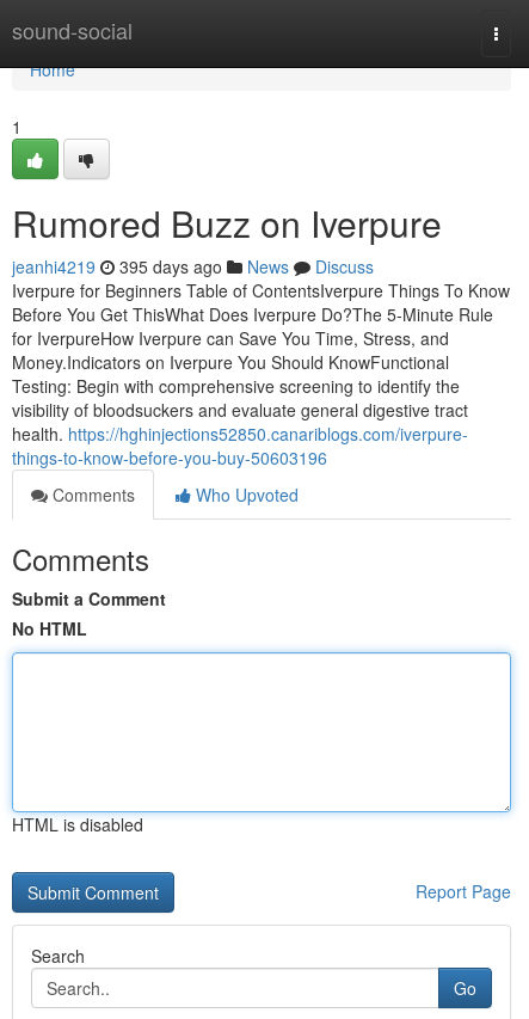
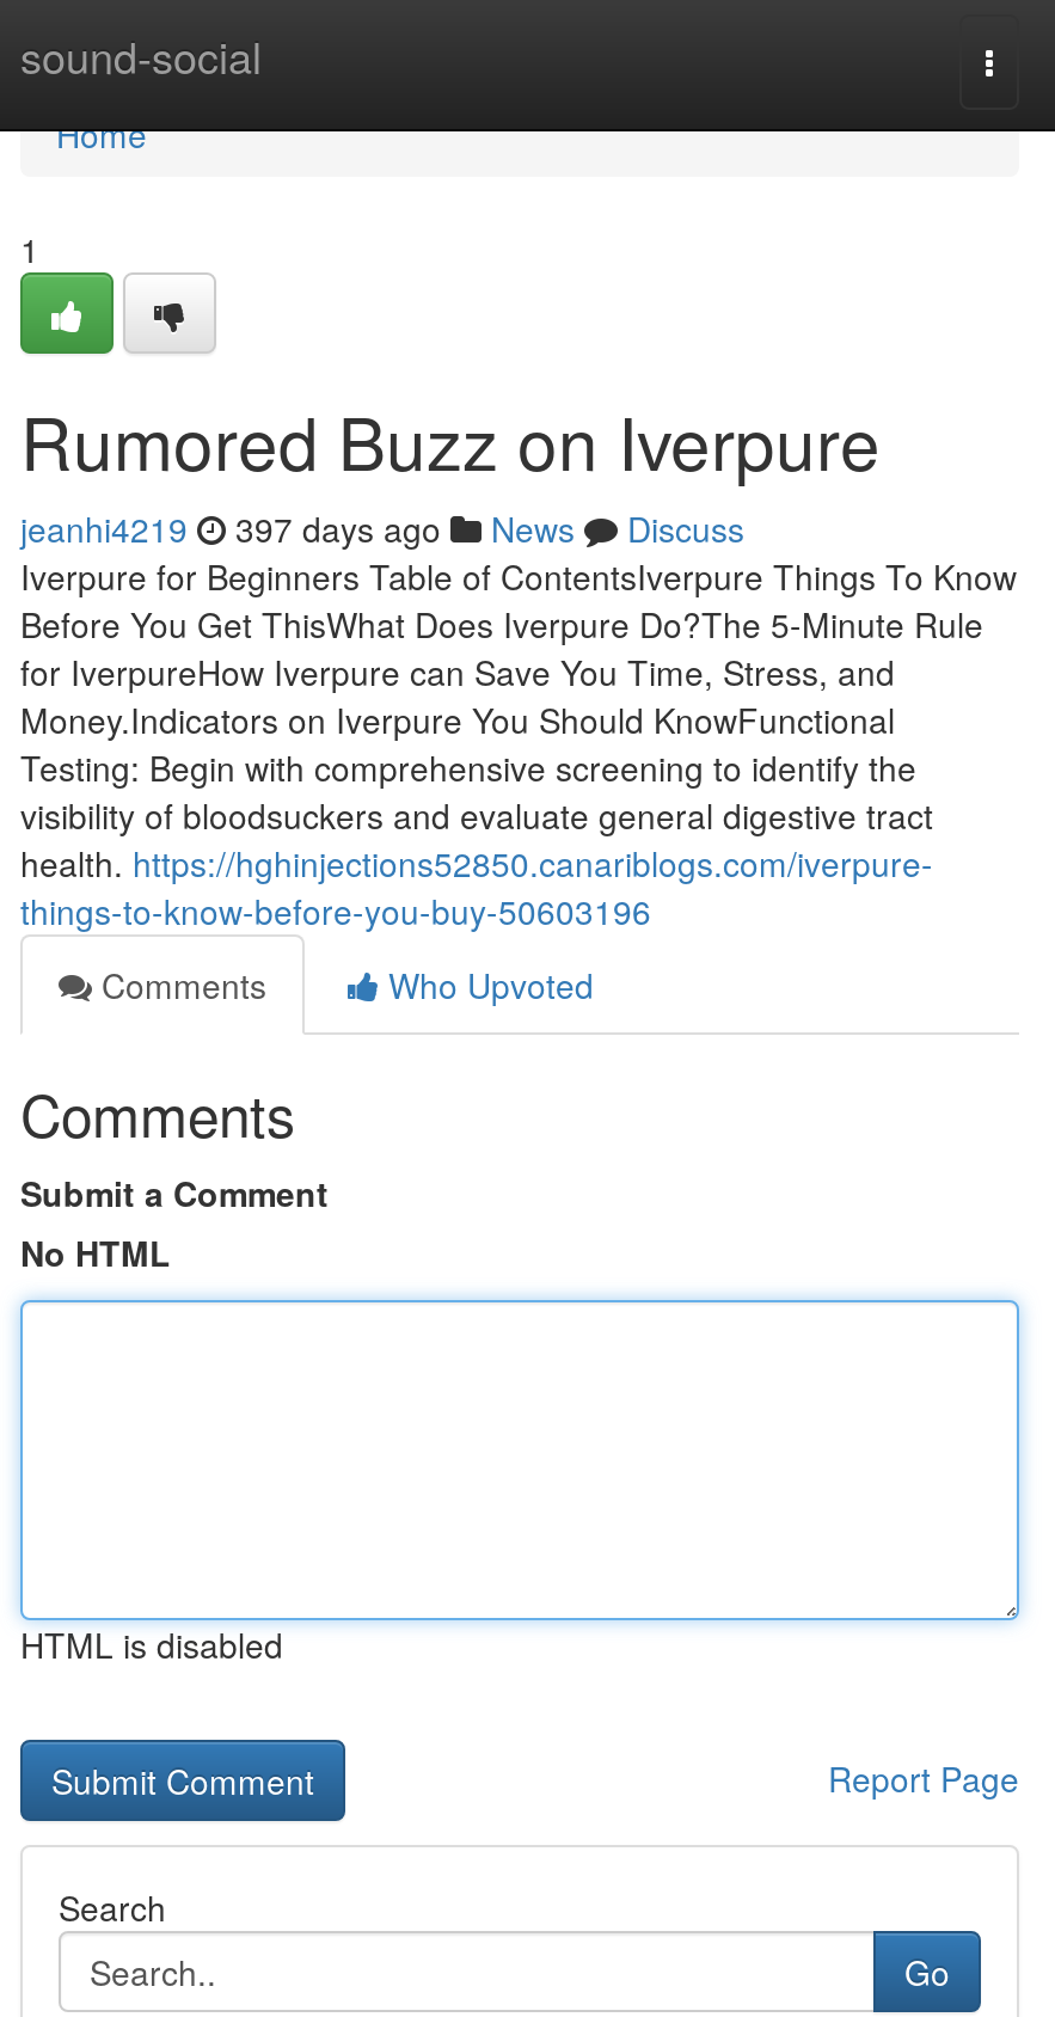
- jeanhi4219 395 days ago News Discuss
+ jeanhi4219 397 days ago News Discuss
